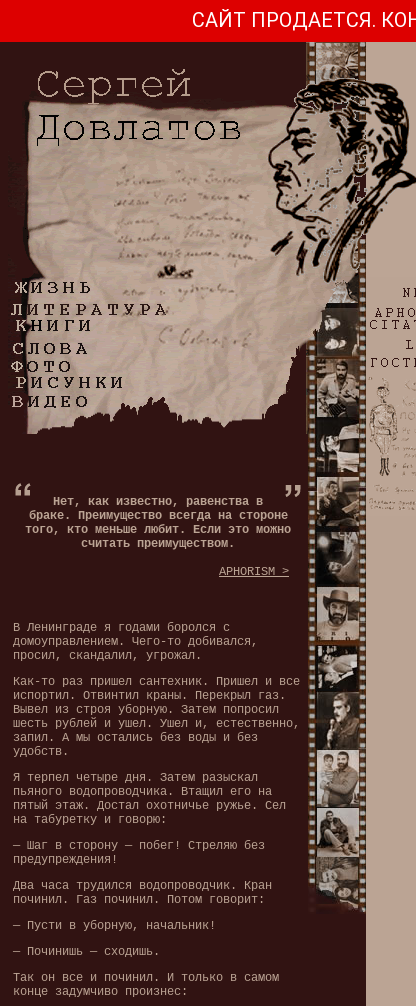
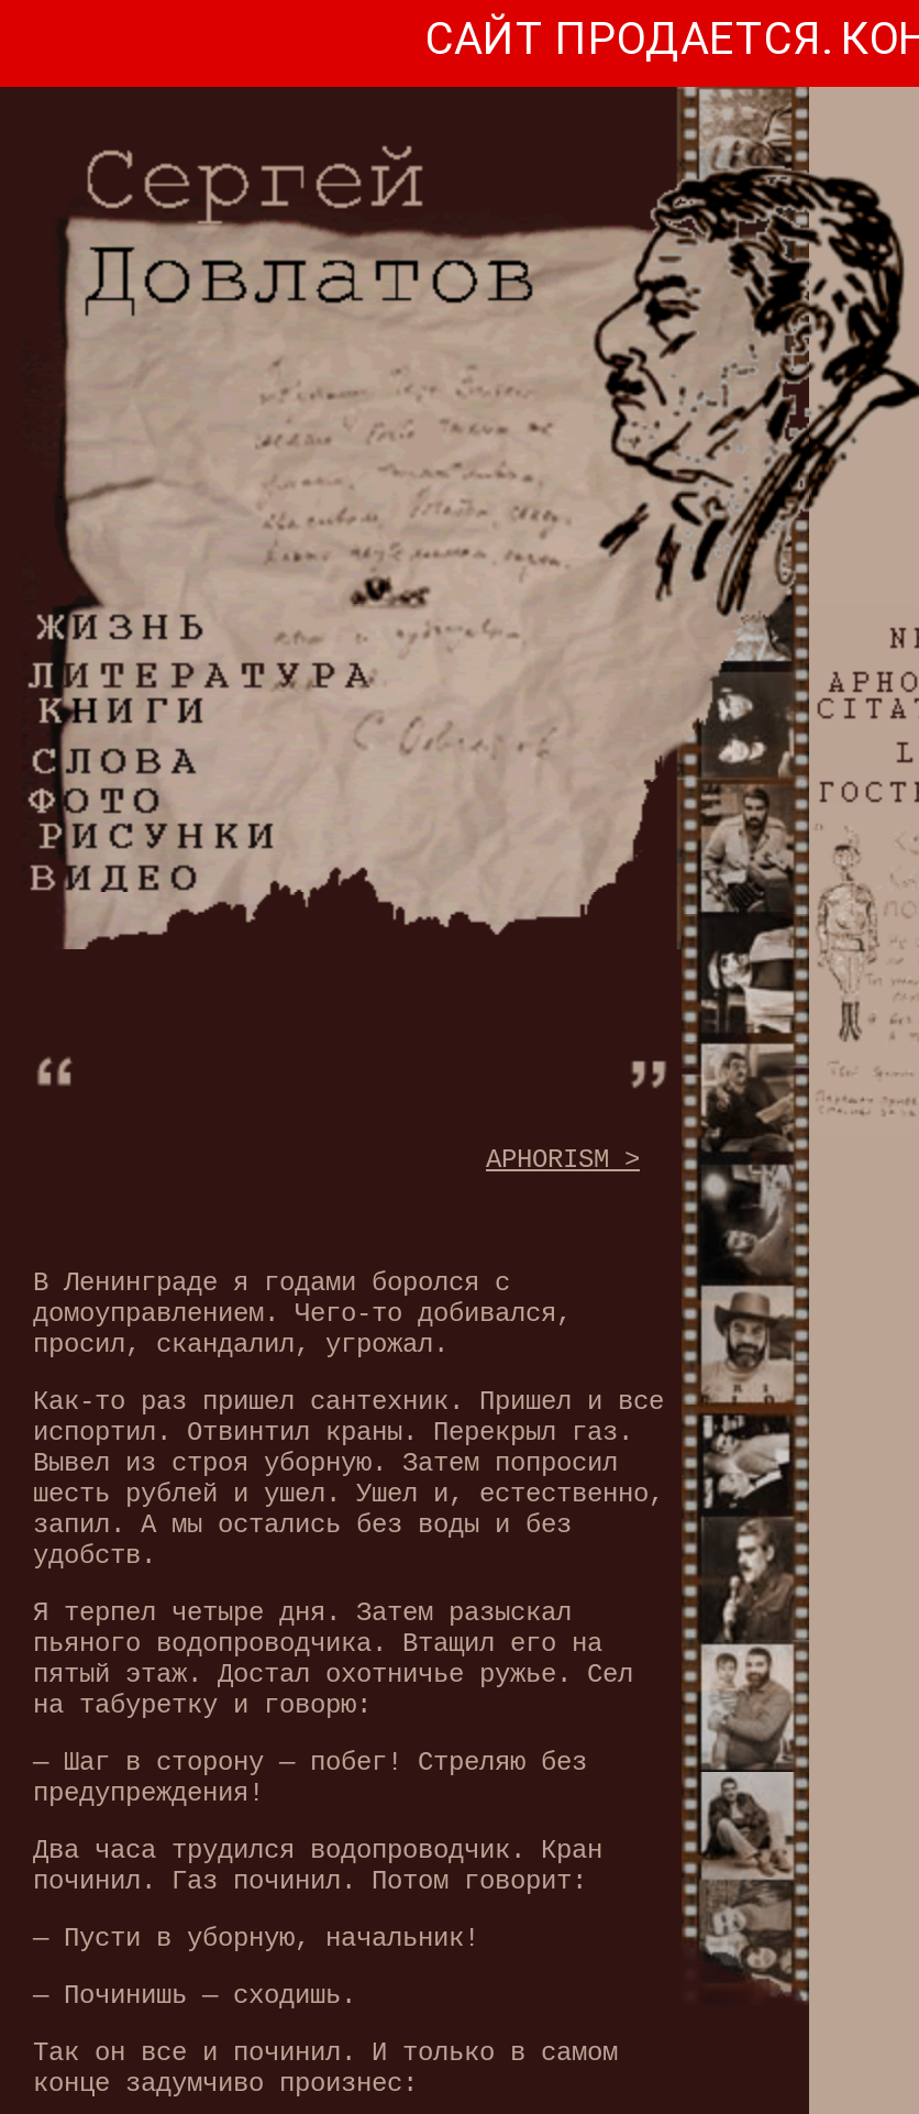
- Нет, как известно, равенства в
- браке. Преимущество всегда на стороне
- того, кто меньше любит. Если это можно
- считать преимуществом.

- [image]
+ [image]
